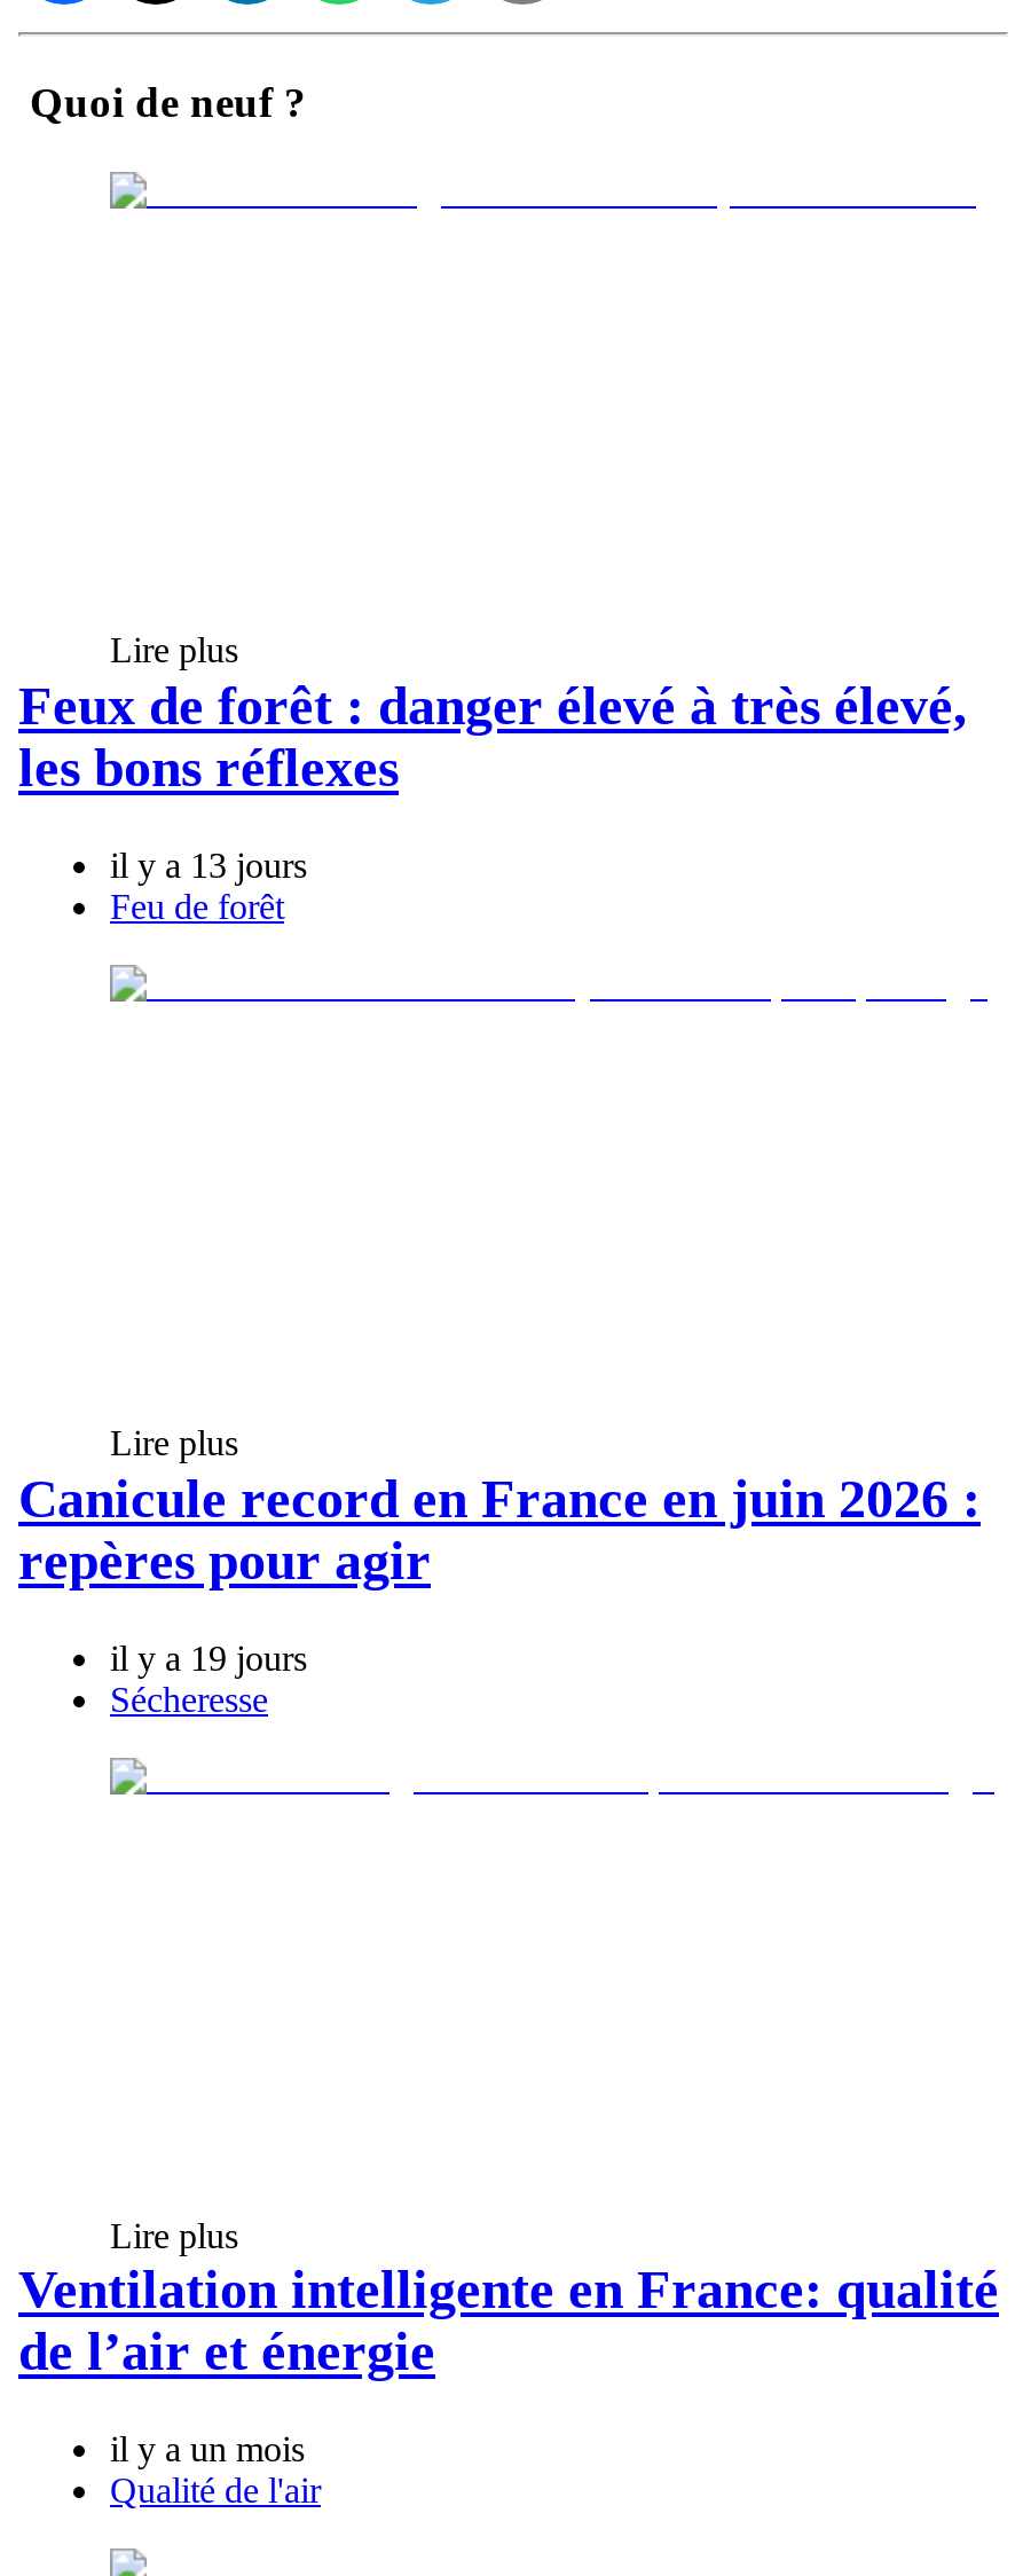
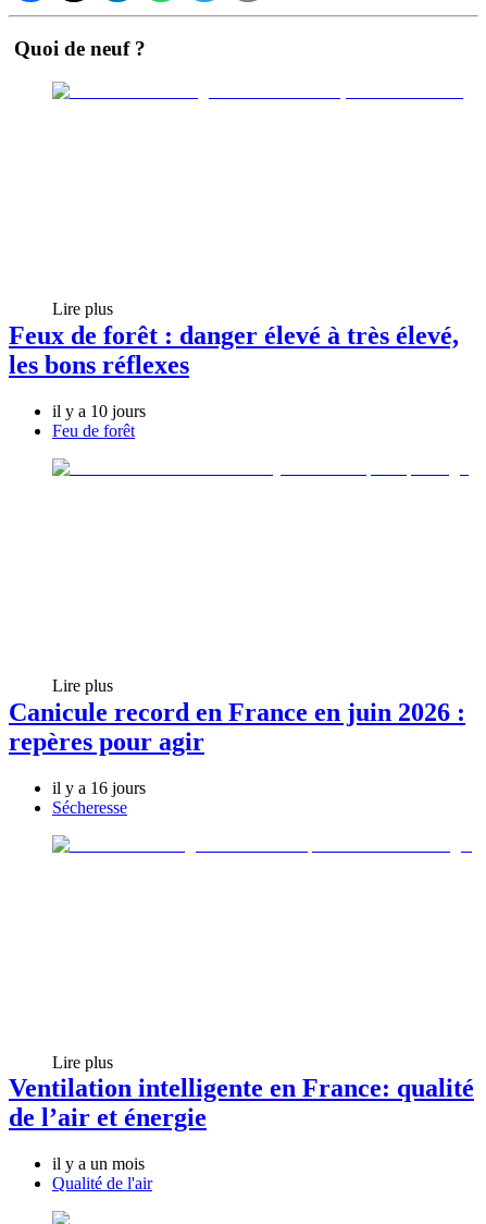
- il y a 13 jours
+ il y a 10 jours

- il y a 19 jours
+ il y a 16 jours
